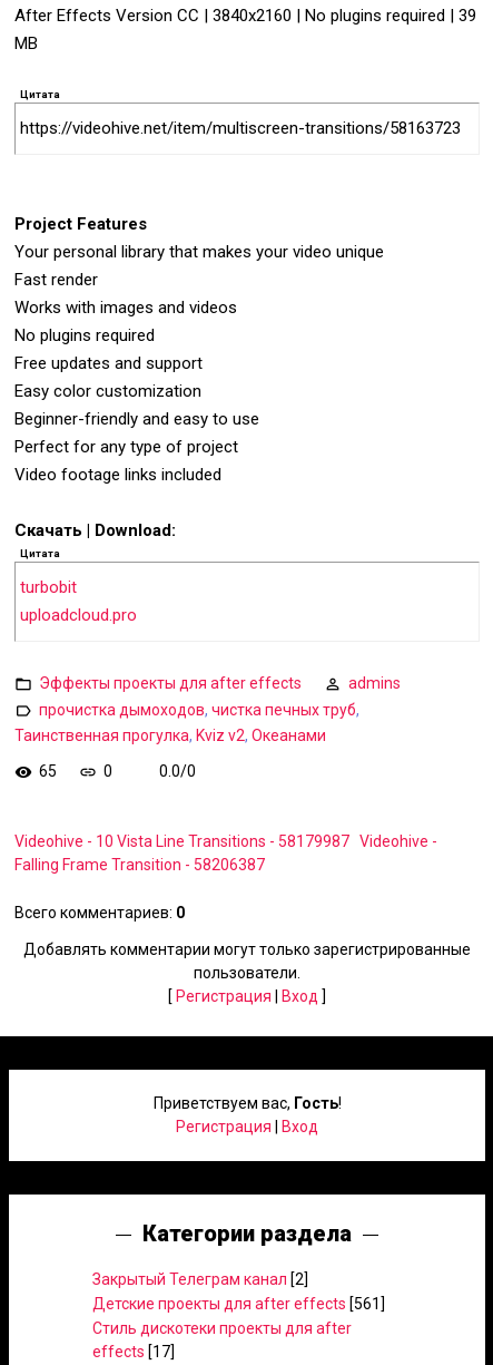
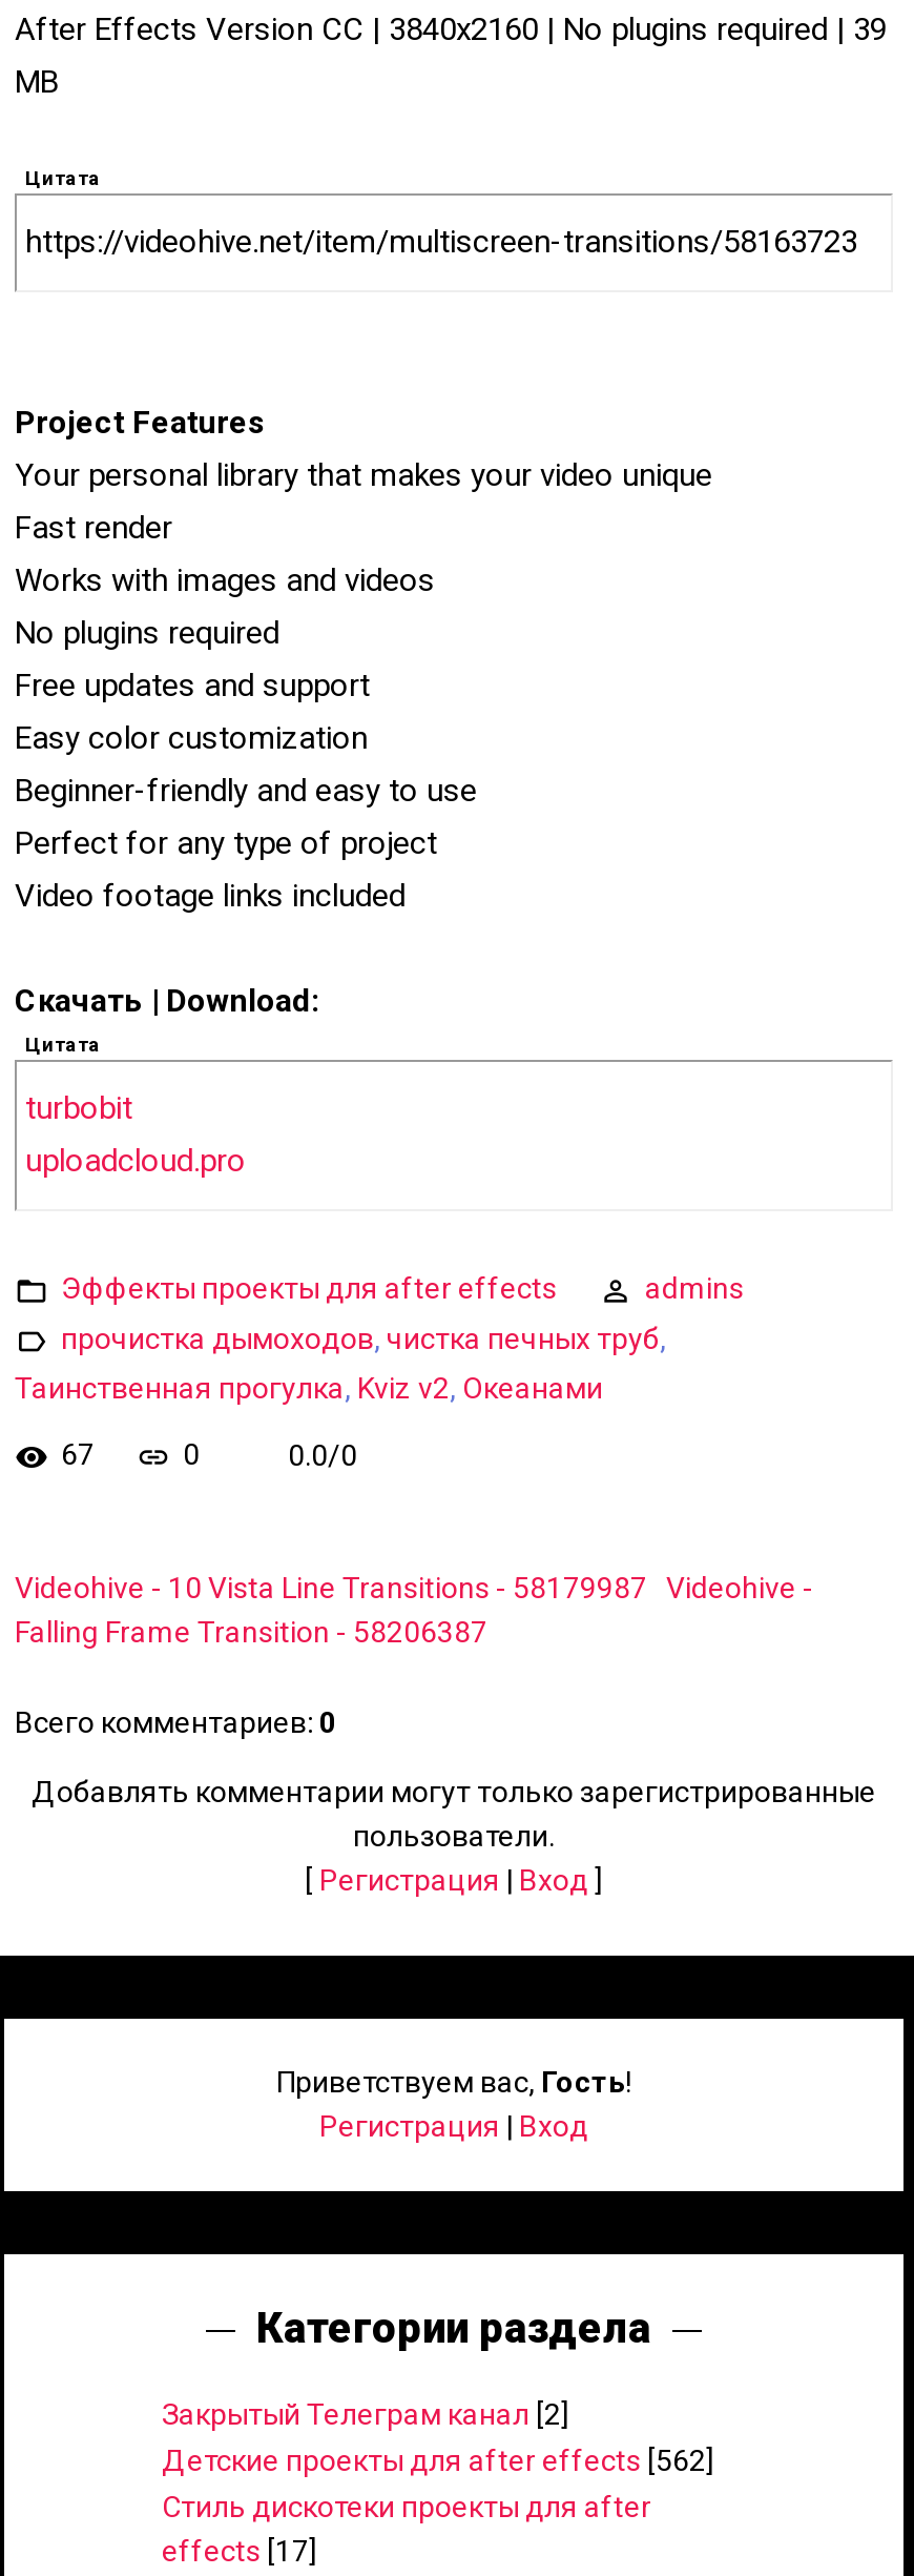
- 65
+ 67

- Детские проекты для after effects [561]
+ Детские проекты для after effects [562]
